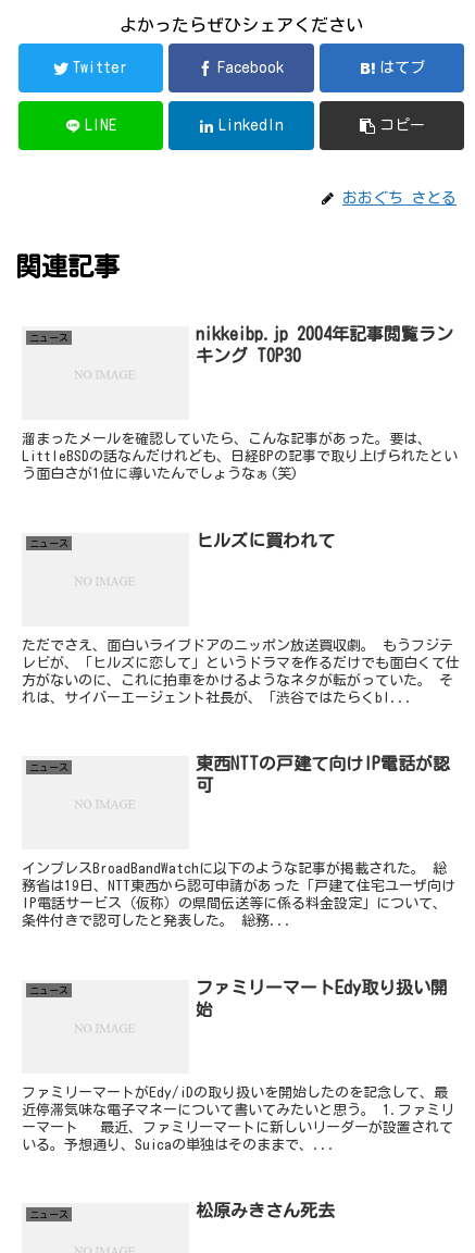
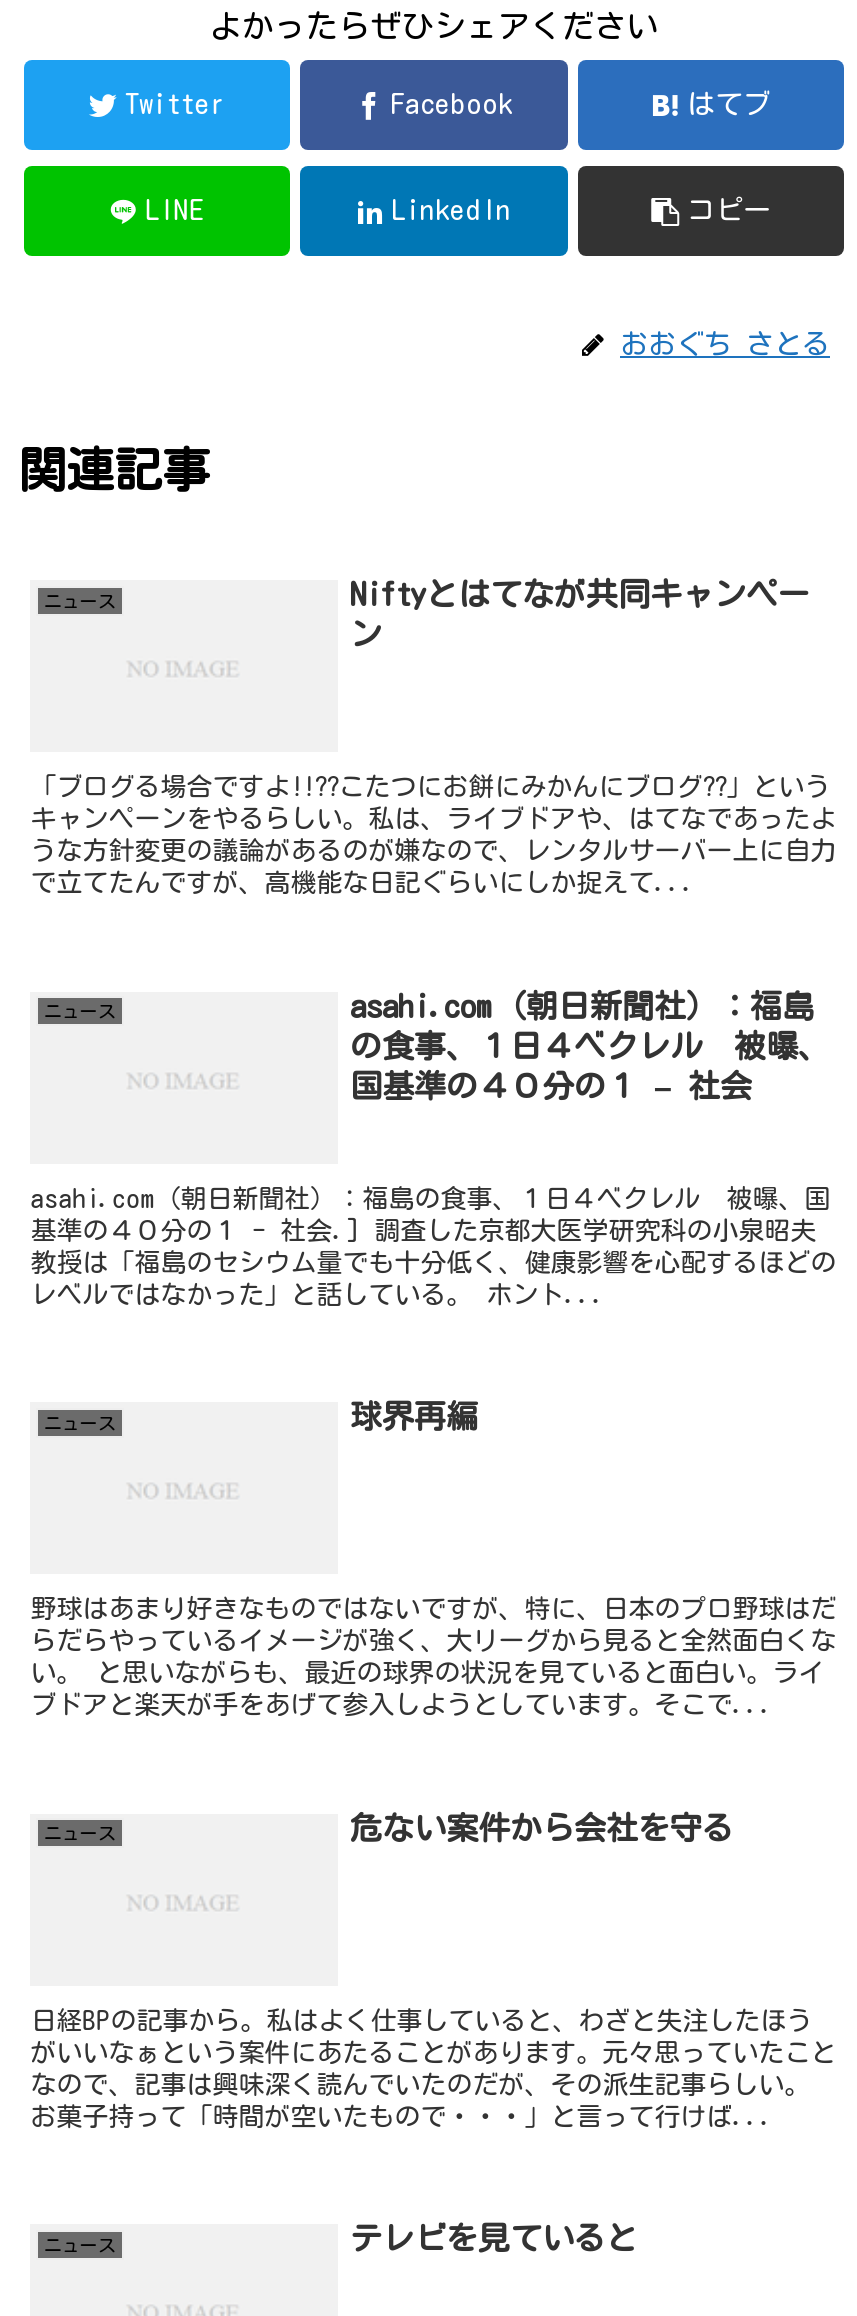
- nikkeibp.jp 2004年記事閲覧ラン
- キング TOP30
+ Niftyとはてなが共同キャンペー
+ ン

- 溜まったメールを確認していたら、こんな記事があった。要は、
- LittleBSDの話なんだけれども、日経BPの記事で取り上げられたとい
- う面白さが1位に導いたんでしょうなぁ(笑)
+ 「ブログる場合ですよ!!??こたつにお餅にみかんにブログ??」という
+ キャンペーンをやるらしい。私は、ライブドアや、はてなであったよ
+ うな方針変更の議論があるのが嫌なので、レンタルサーバー上に自力
+ で立てたんですが、高機能な日記ぐらいにしか捉えて...

- ヒルズに買われて
+ asahi.com（朝日新聞社）：福島
+ の食事、１日４ベクレル 被曝、
+ 国基準の４０分の１ – 社会

- ただでさえ、面白いライブドアのニッポン放送買収劇。 もうフジテ
- レビが、「ヒルズに恋して」というドラマを作るだけでも面白くて仕
- 方がないのに、これに拍車をかけるようなネタが転がっていた。 そ
- れは、サイバーエージェント社長が、「渋谷ではたらくbl...
+ asahi.com（朝日新聞社）：福島の食事、１日４ベクレル 被曝、国
+ 基準の４０分の１ - 社会.] 調査した京都大医学研究科の小泉昭夫
+ 教授は「福島のセシウム量でも十分低く、健康影響を心配するほどの
+ レベルではなかった」と話している。 ホント...

- 東西NTTの戸建て向けIP電話が認
- 可
+ 球界再編

- インプレスBroadBandWatchに以下のような記事が掲載された。 総
- 務省は19日、NTT東西から認可申請があった「戸建て住宅ユーザ向け
- IP電話サービス（仮称）の県間伝送等に係る料金設定」について、
- 条件付きで認可したと発表した。 総務...
+ 野球はあまり好きなものではないですが、特に、日本のプロ野球はだ
+ らだらやっているイメージが強く、大リーグから見ると全然面白くな
+ い。 と思いながらも、最近の球界の状況を見ていると面白い。ライ
+ ブドアと楽天が手をあげて参入しようとしています。そこで...

- ファミリーマートEdy取り扱い開
- 始
+ 危ない案件から会社を守る

- ファミリーマートがEdy/iDの取り扱いを開始したのを記念して、最
- 近停滞気味な電子マネーについて書いてみたいと思う。 1.ファミリ
- ーマート 最近、ファミリーマートに新しいリーダーが設置されて
- いる。予想通り、Suicaの単独はそのままで、...
+ 日経BPの記事から。私はよく仕事していると、わざと失注したほう
+ がいいなぁという案件にあたることがあります。元々思っていたこと
+ なので、記事は興味深く読んでいたのだが、その派生記事らしい。
+ お菓子持って「時間が空いたもので・・・」と言って行けば...

- 松原みきさん死去
+ テレビを見ていると
